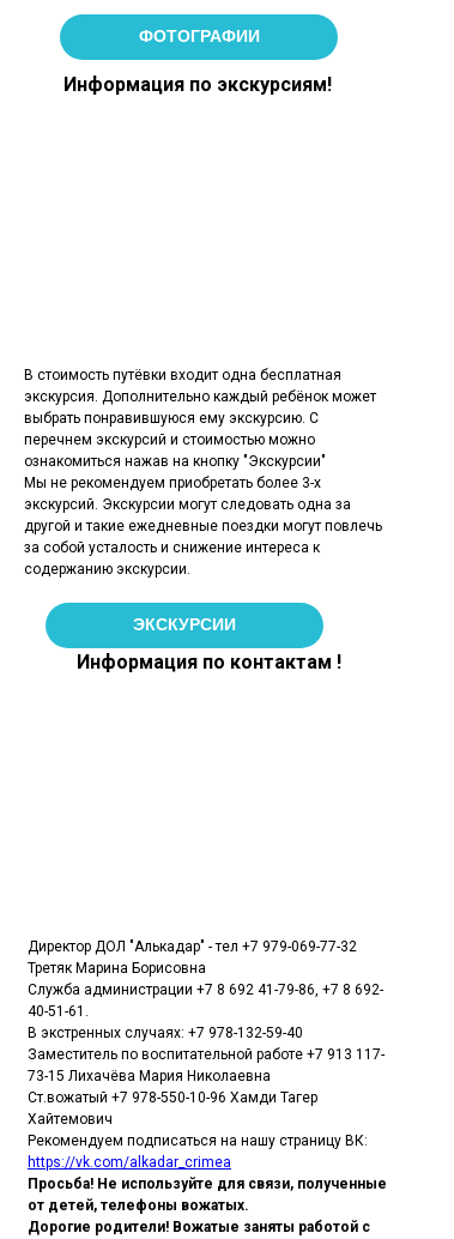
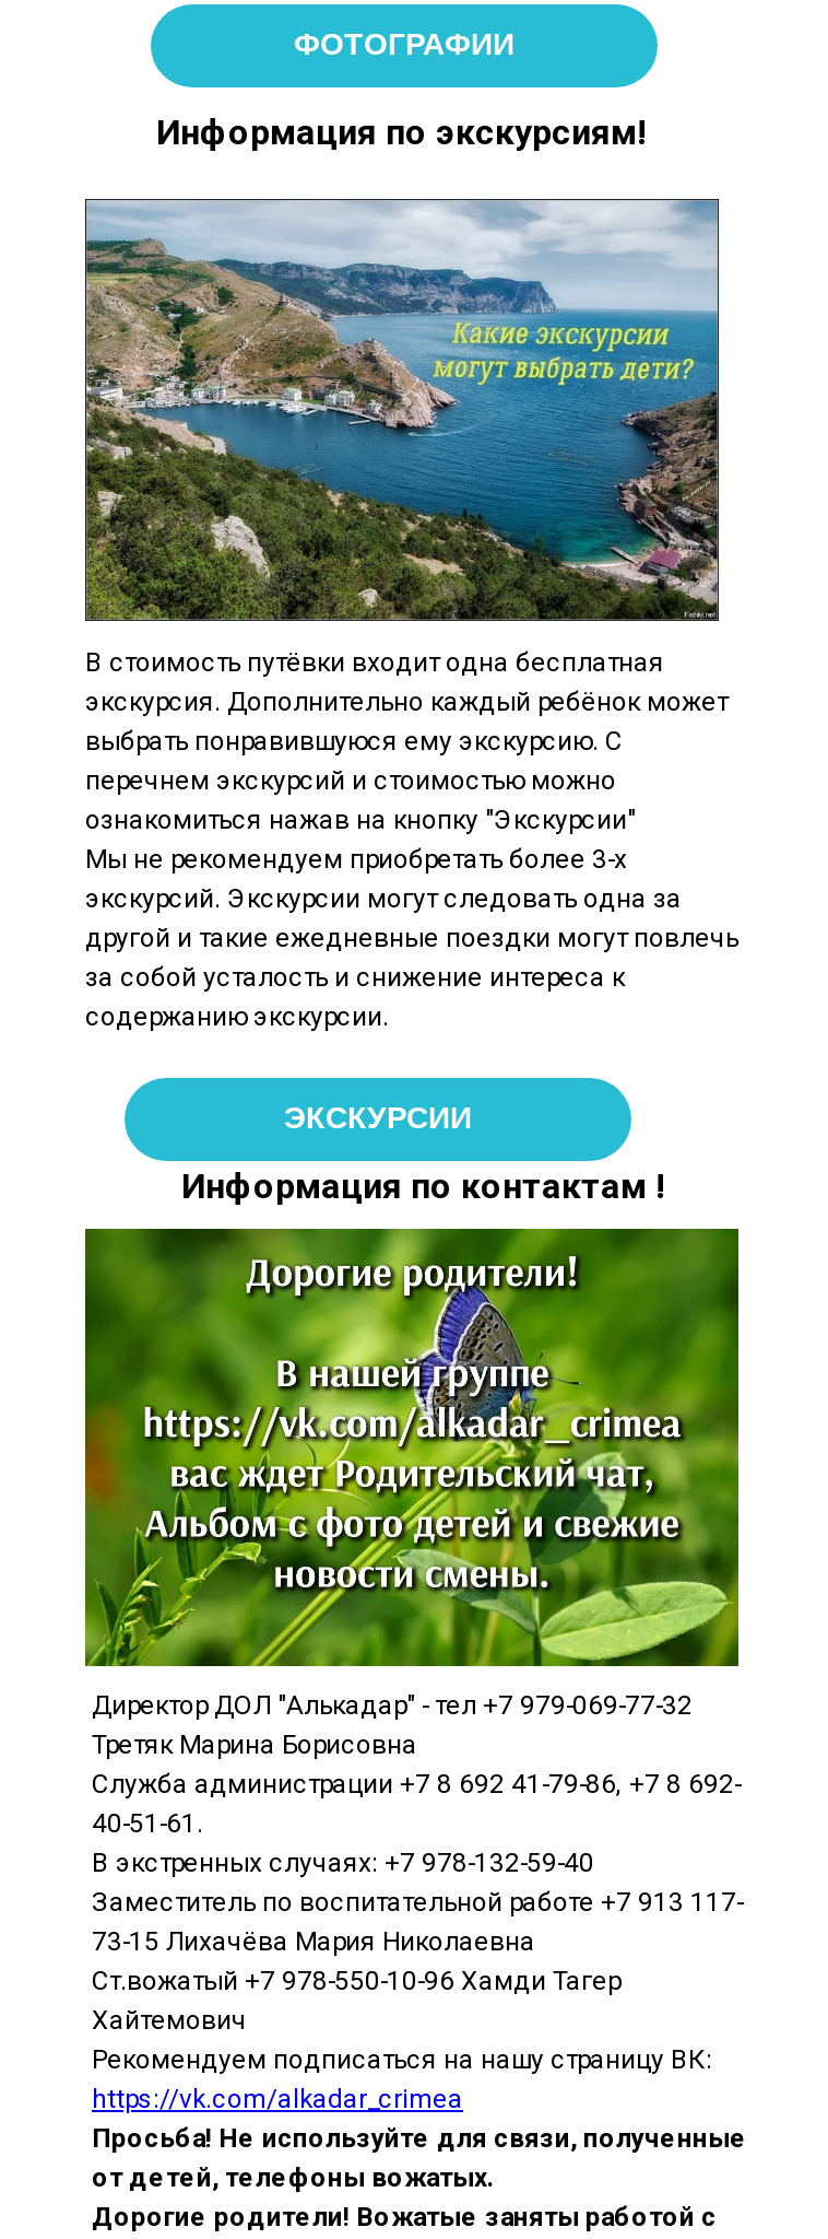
+ [image]

+ [image]
